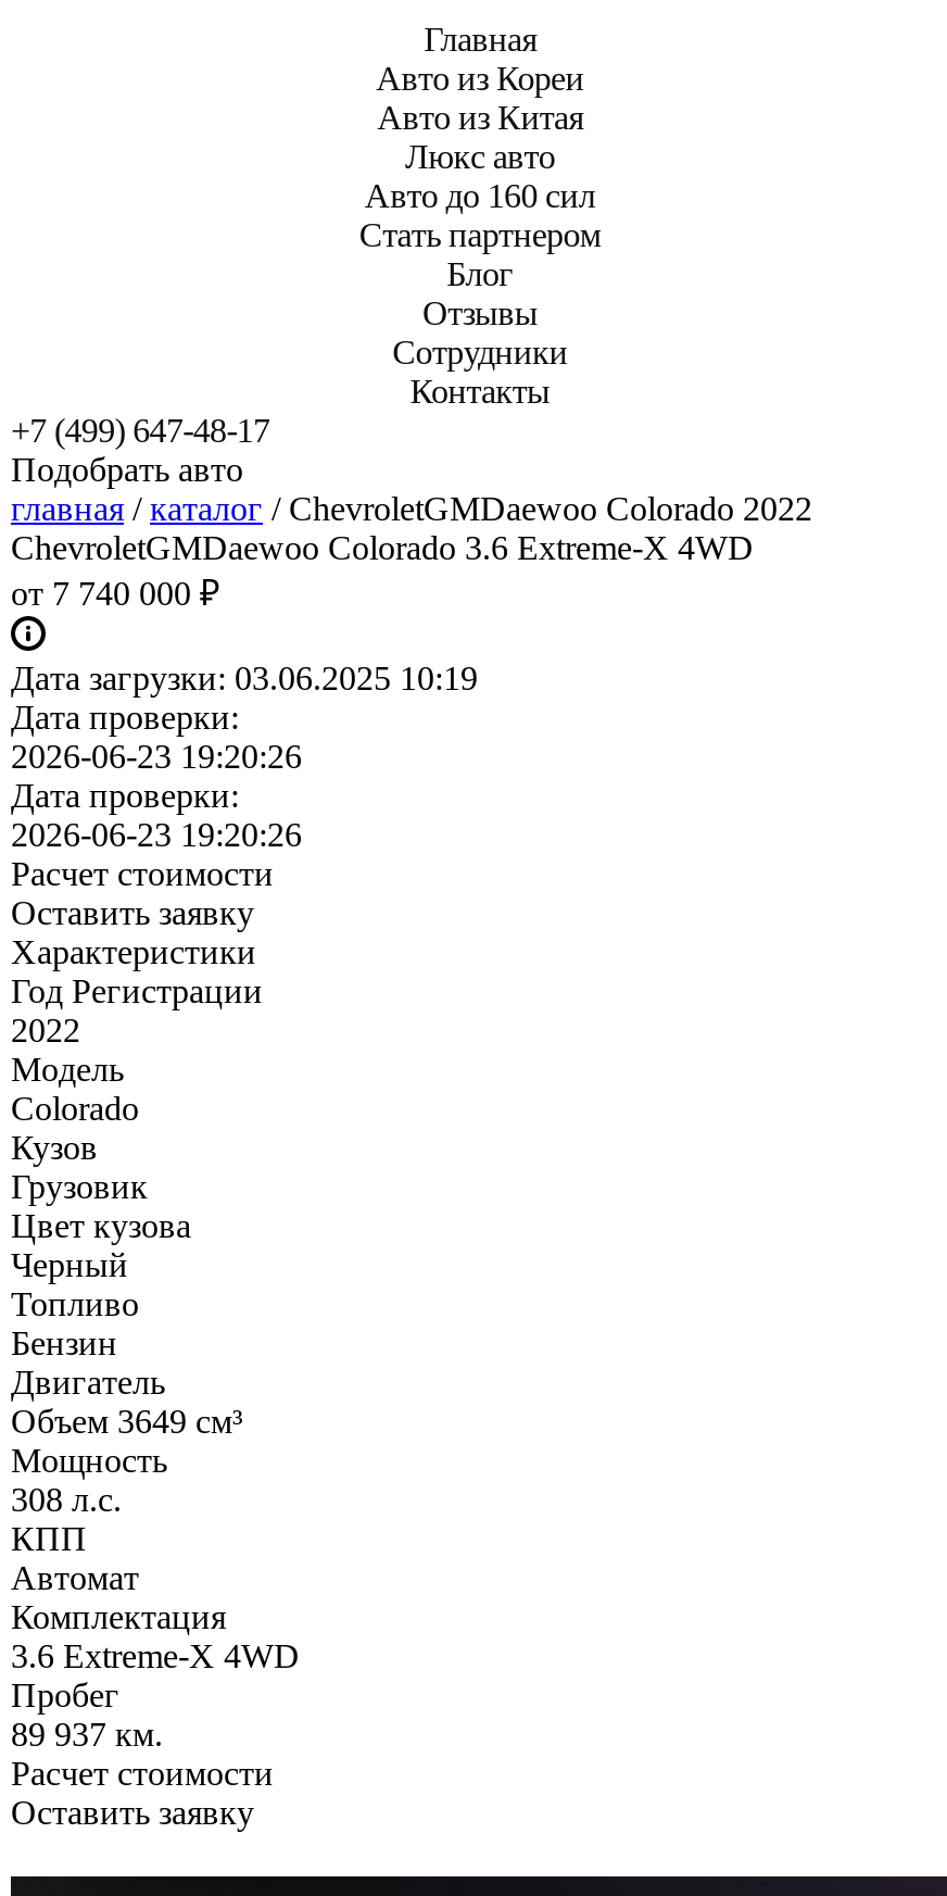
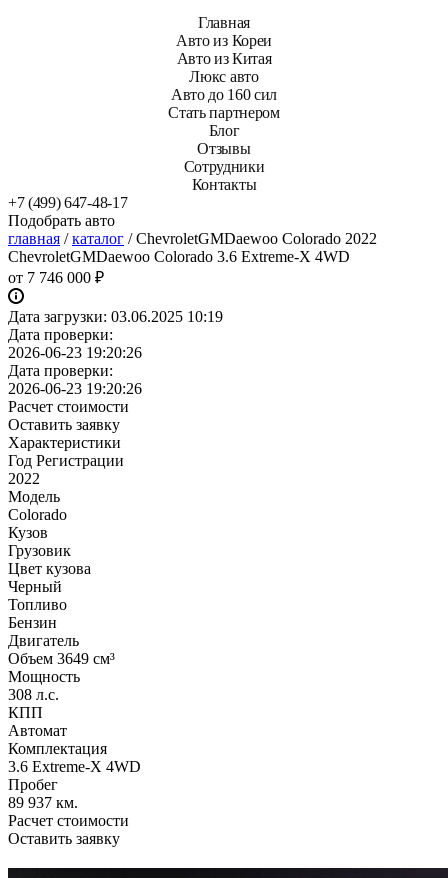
- от 7 740 000 ₽
+ от 7 746 000 ₽
